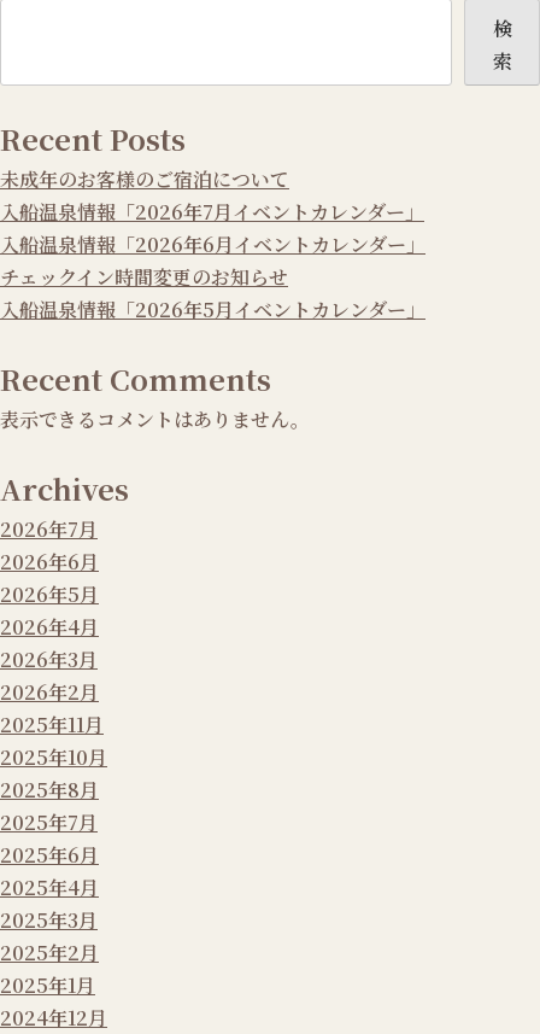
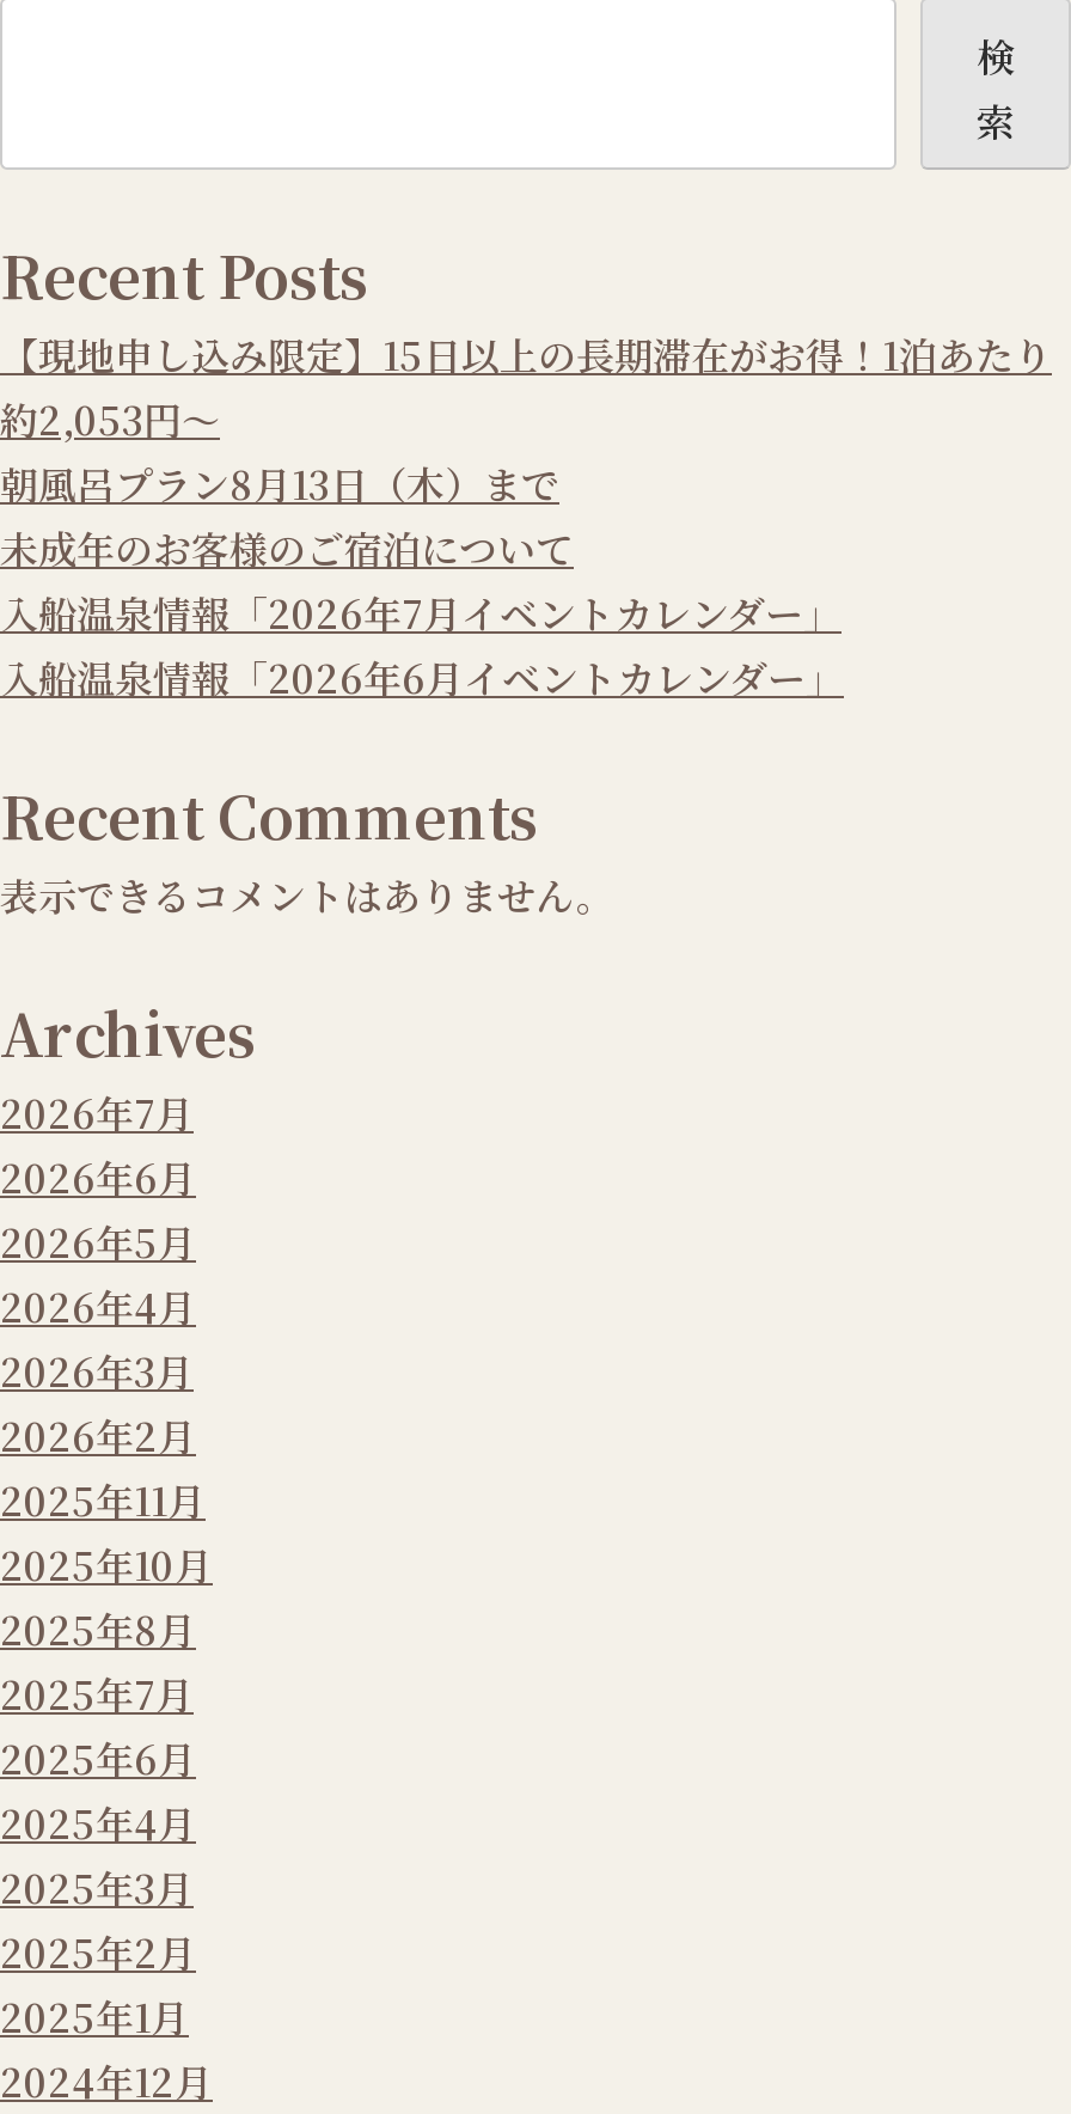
+ 【現地申し込み限定】15日以上の長期滞在がお得！1泊あたり
+ 約2,053円〜
+ 朝風呂プラン8月13日（木）まで

moved down: 未成年のお客様のご宿泊について | 入船温泉情報「2026年7月イベントカレンダー」 | 入船温泉情報「2026年6月イベントカレンダー」

- チェックイン時間変更のお知らせ
- 入船温泉情報「2026年5月イベントカレンダー」
